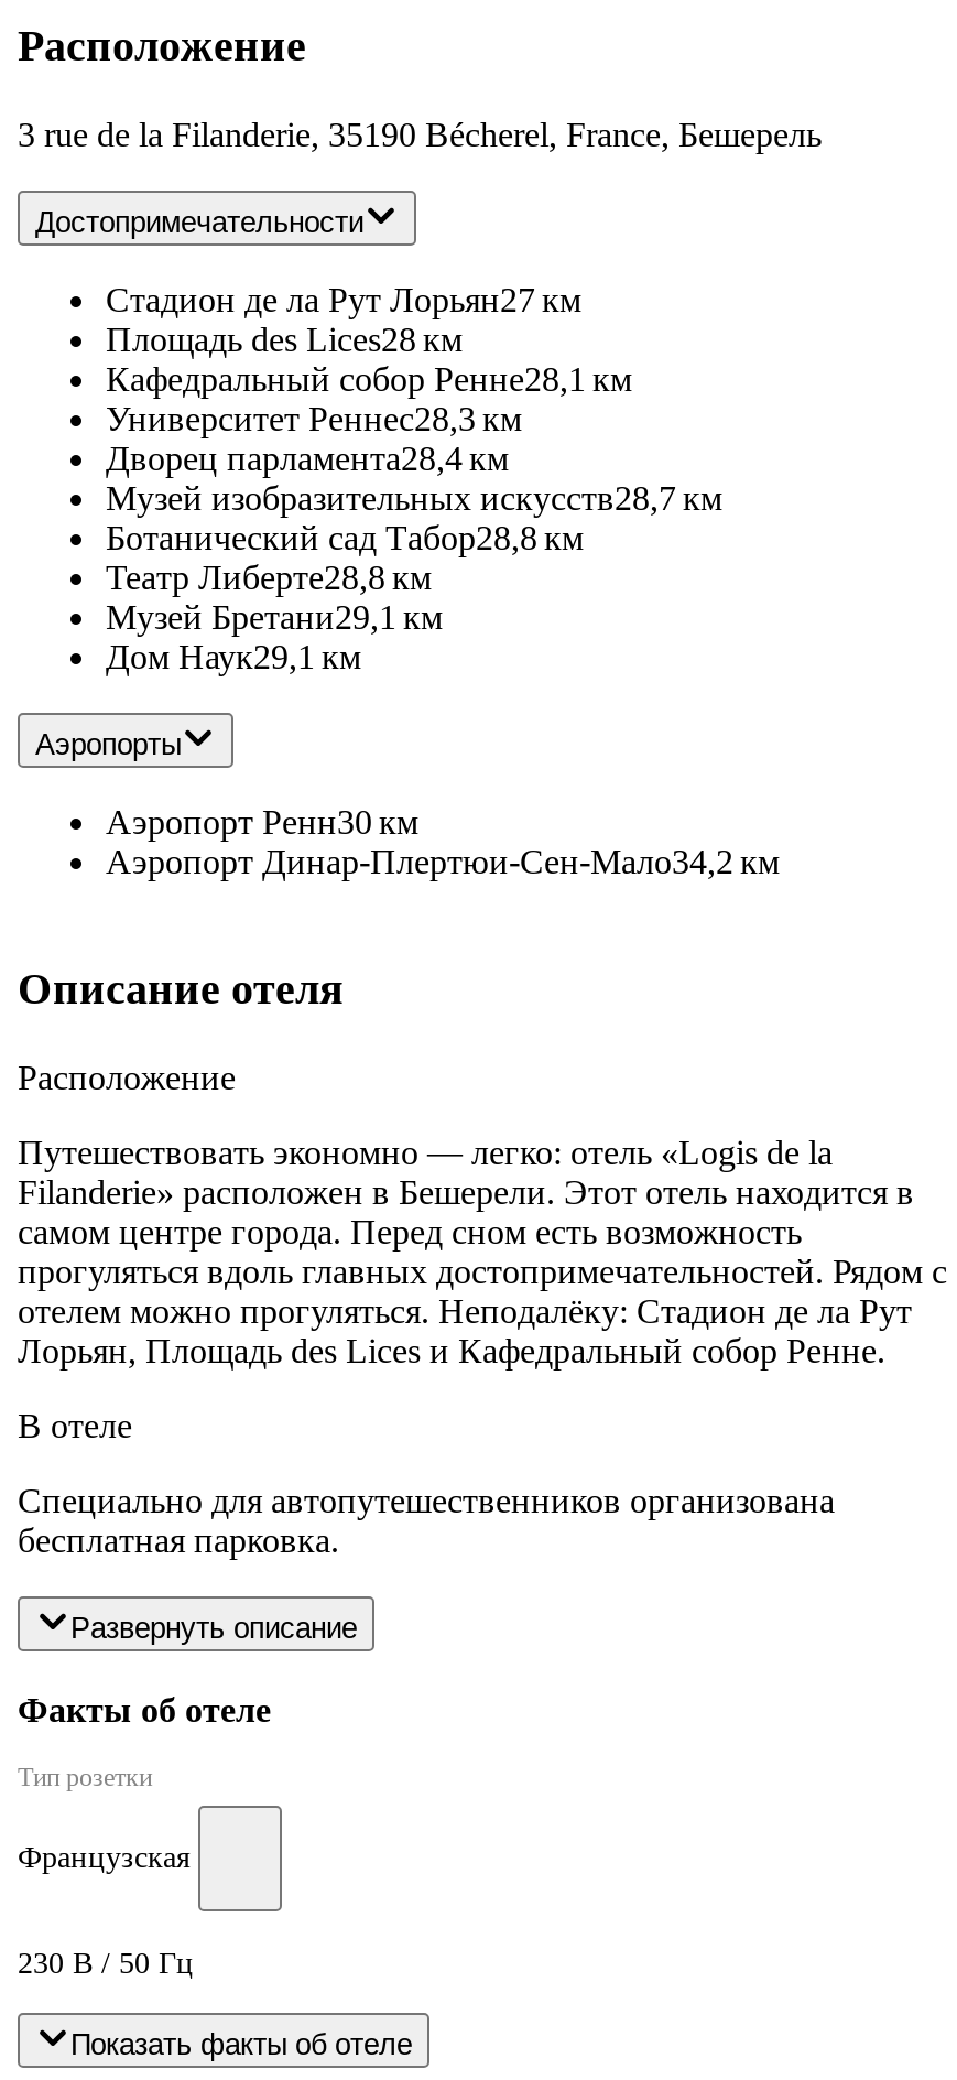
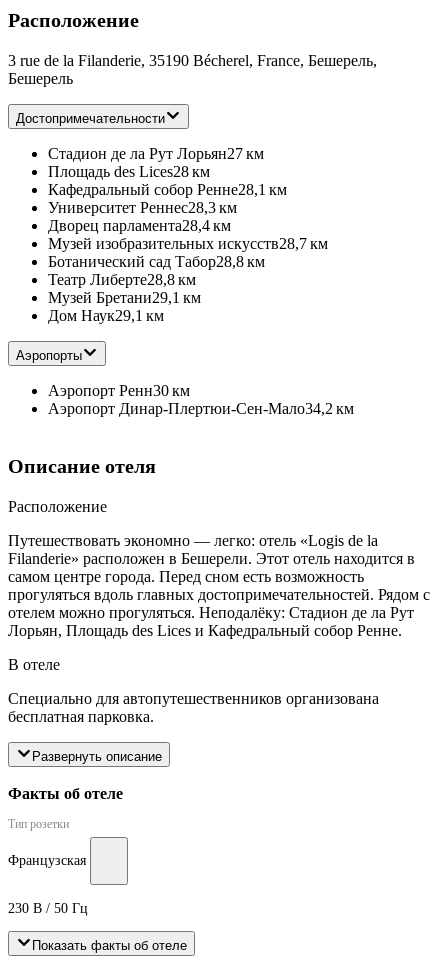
- 3 rue de la Filanderie, 35190 Bécherel, France, Бешерель
+ 3 rue de la Filanderie, 35190 Bécherel, France, Бешерель,
+ Бешерель
